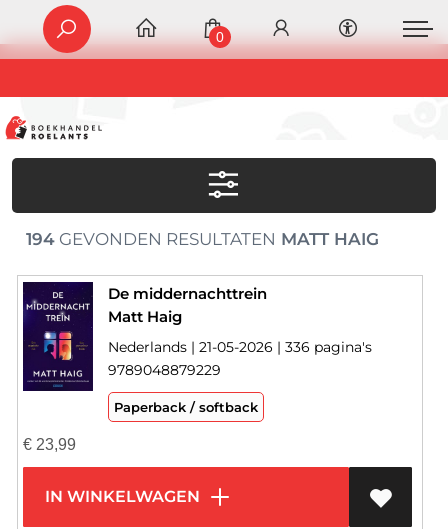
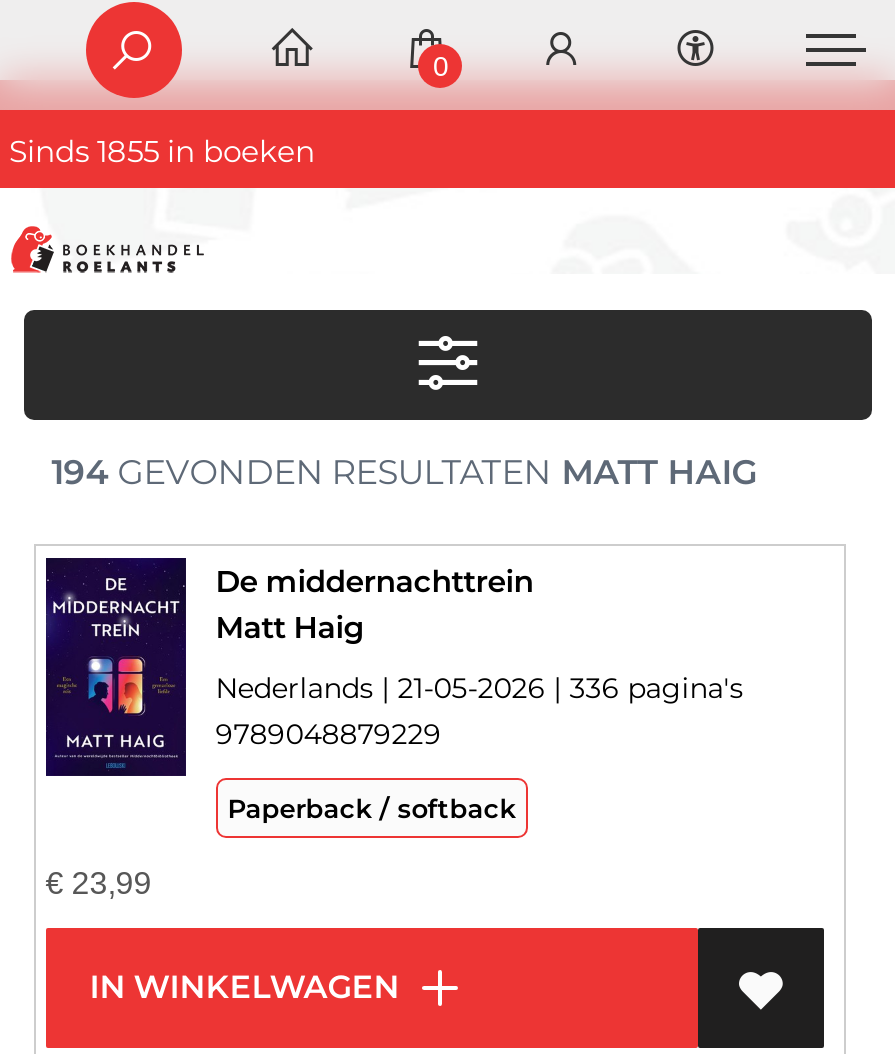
+ Sinds 1855 in boeken
